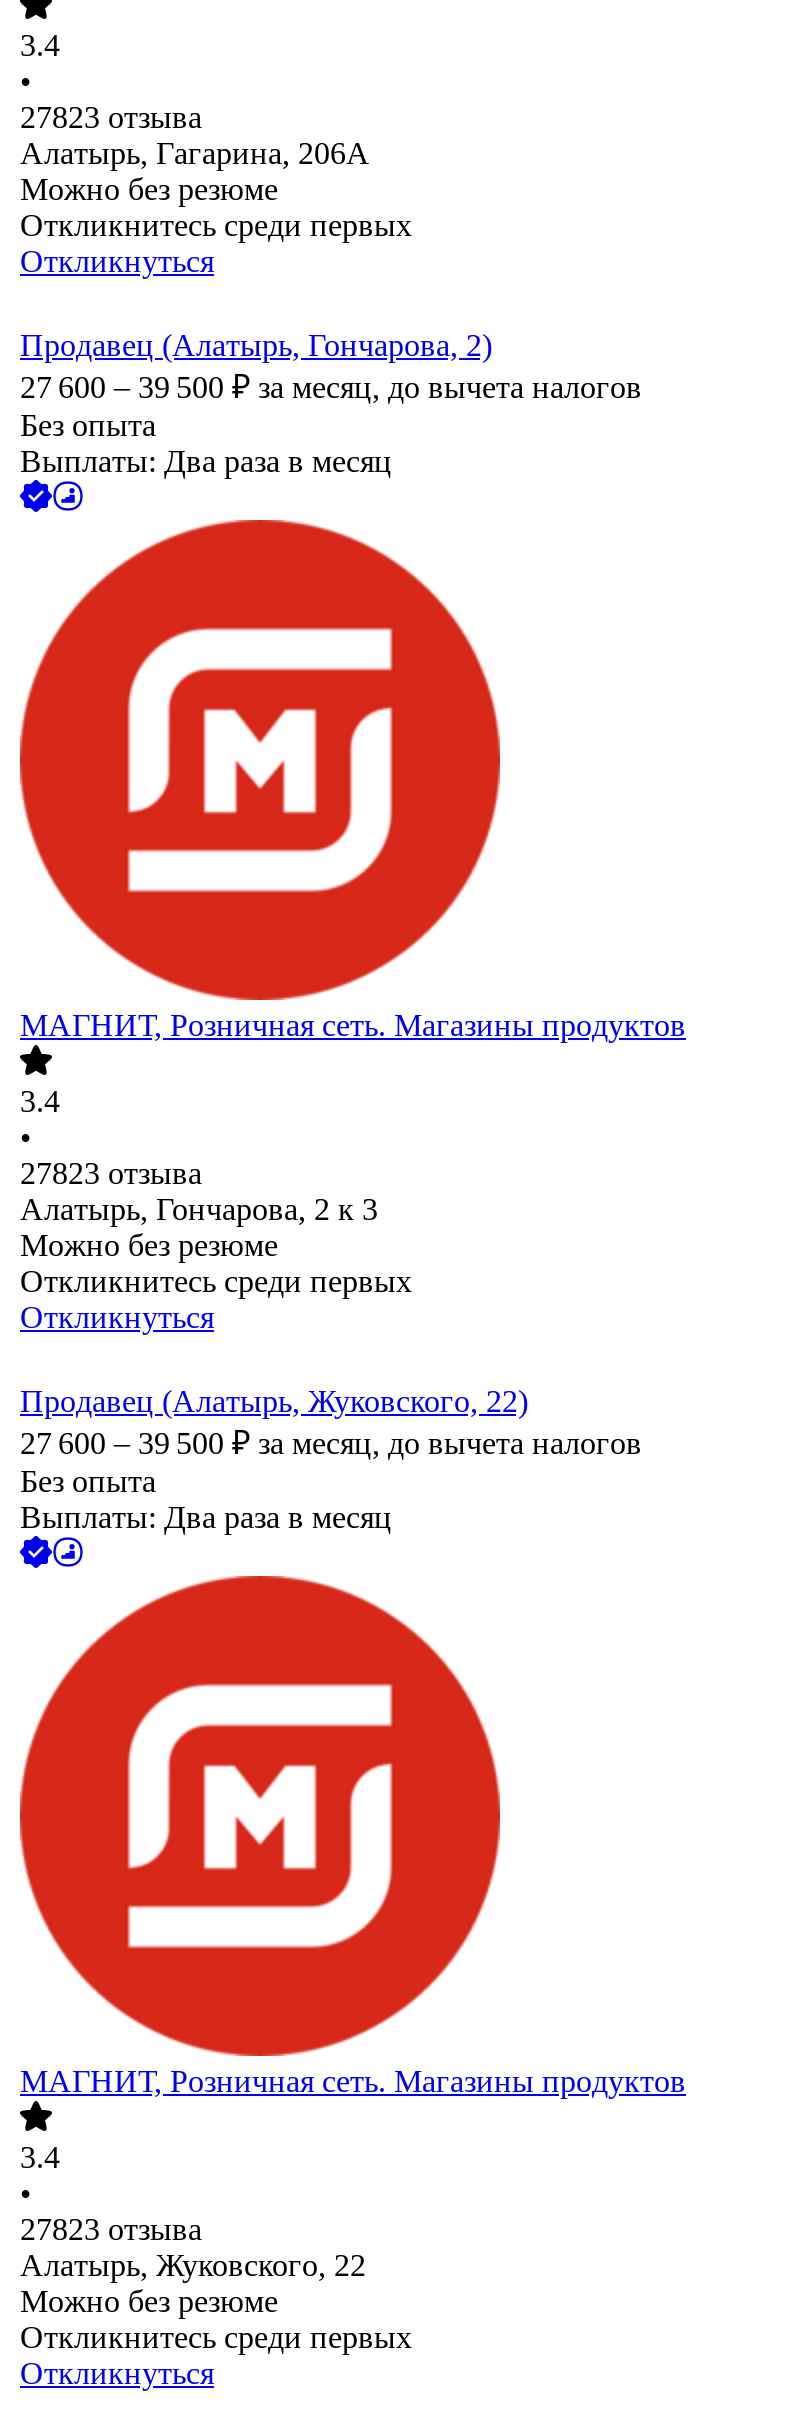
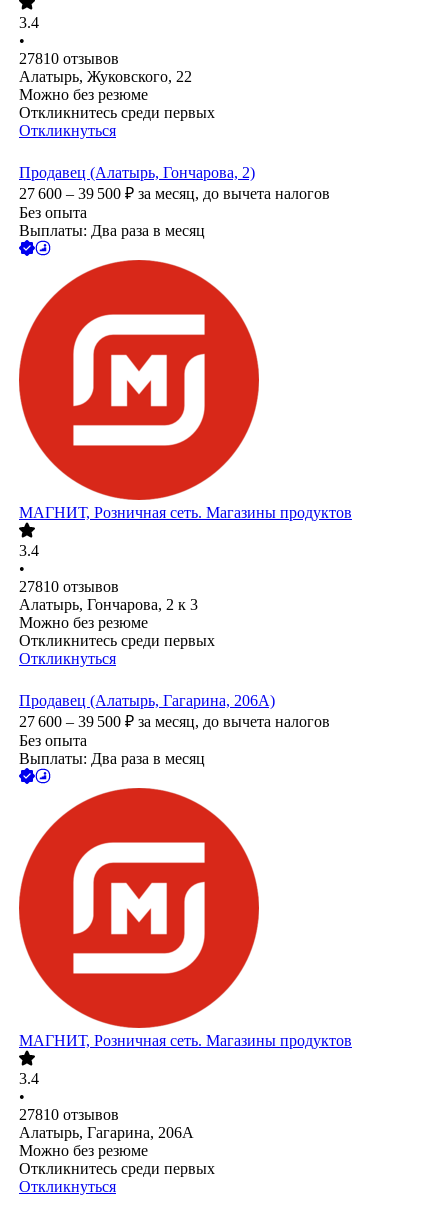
- 27823 отзыва
+ 27810 отзывов

moved down: Алатырь, Гагарина, 206А

- 27823 отзыва
+ 27810 отзывов

- Продавец (Алатырь, Жуковского, 22)
+ Продавец (Алатырь, Гагарина, 206А)

- 27823 отзыва
+ 27810 отзывов

moved up: Алатырь, Жуковского, 22
